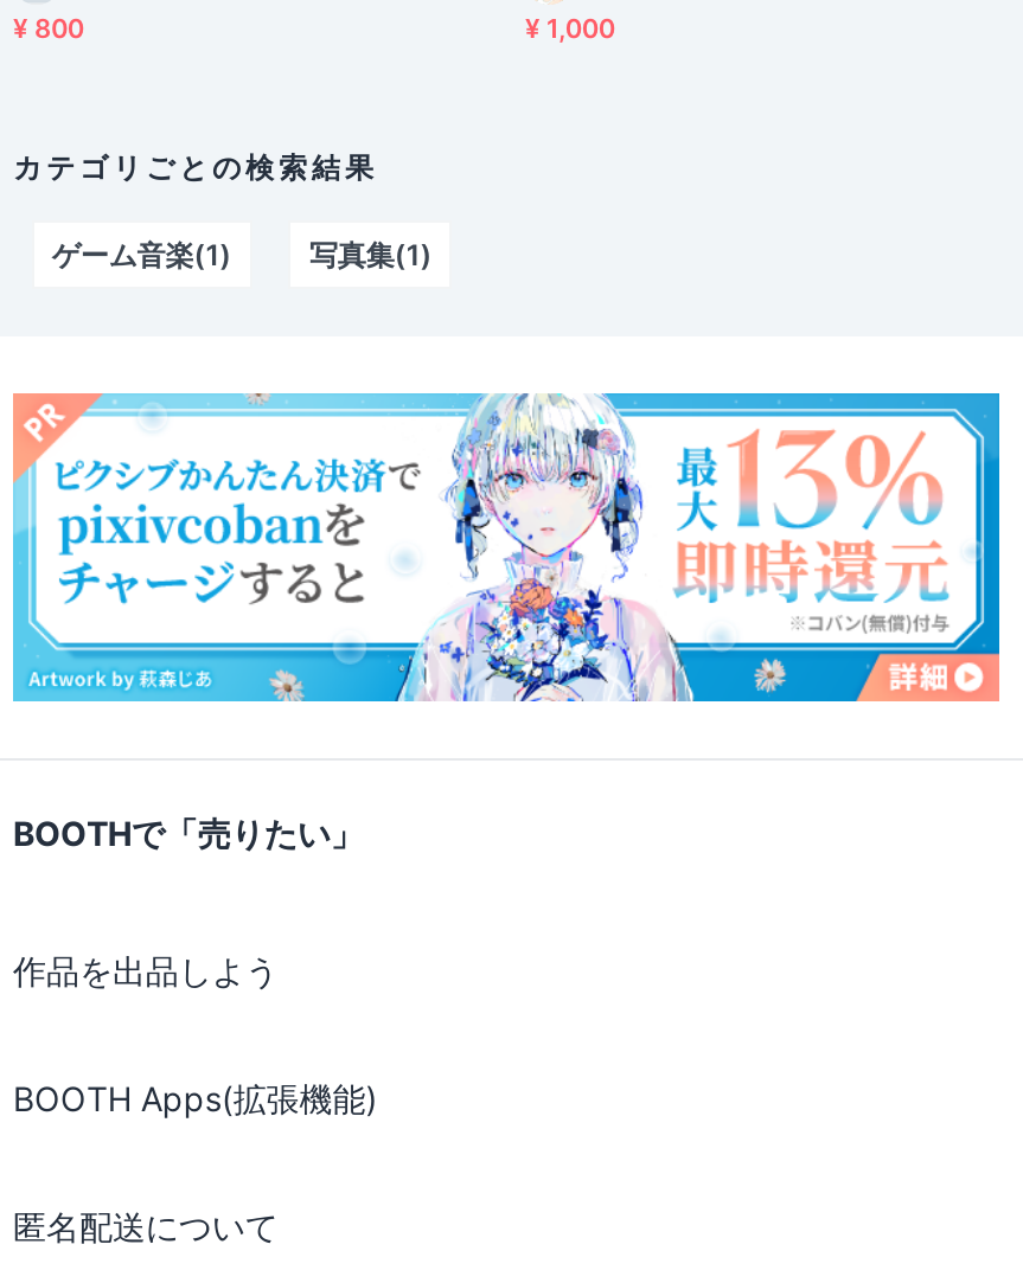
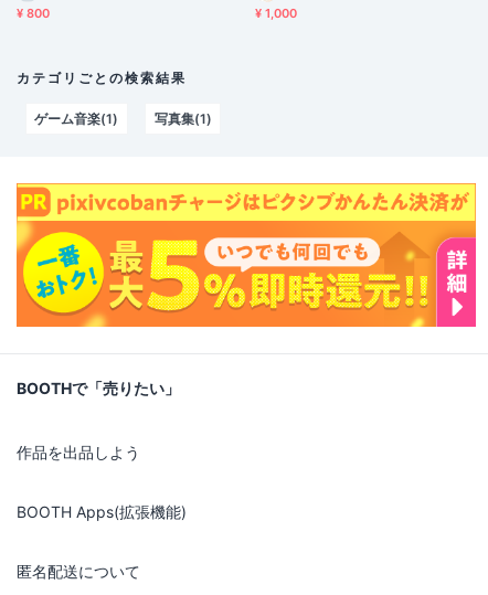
- [image]
+ [image]
